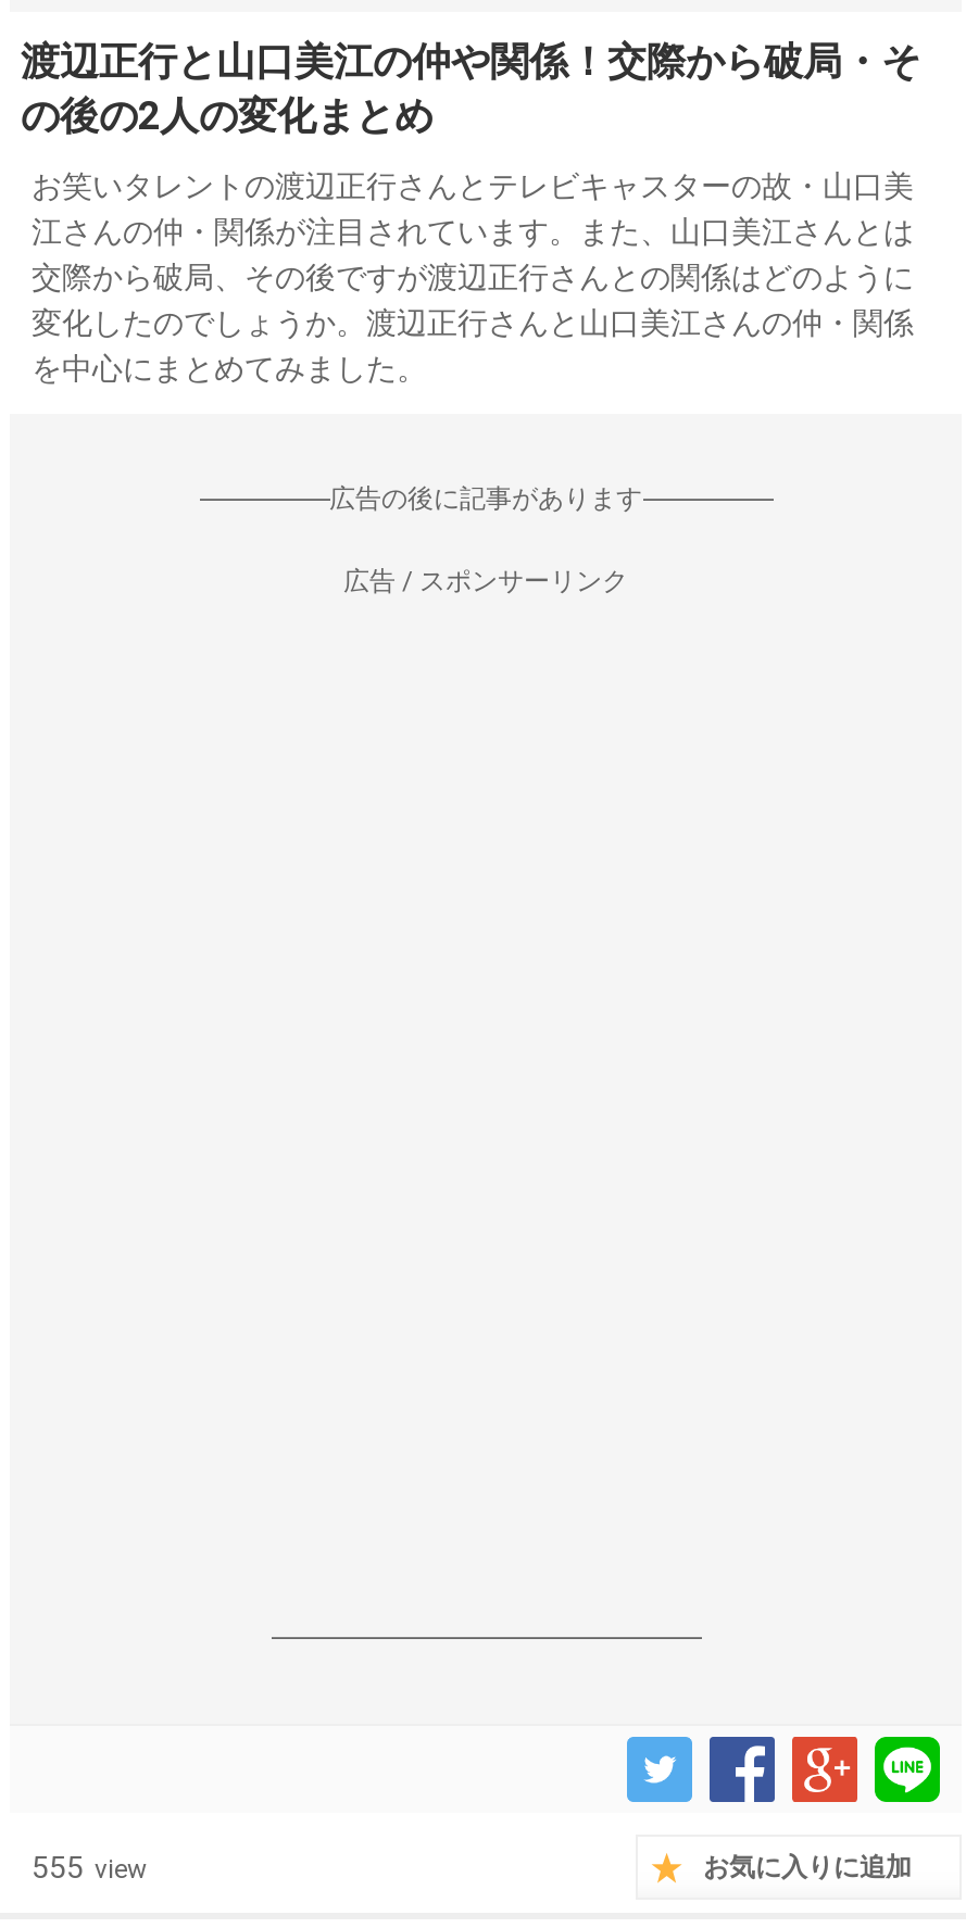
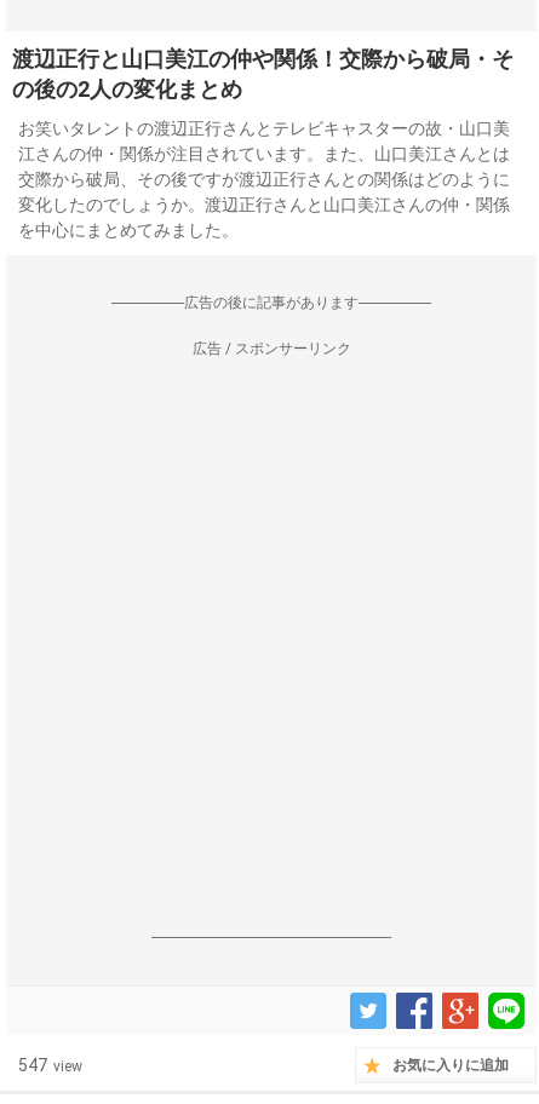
- 555 view
+ 547 view
